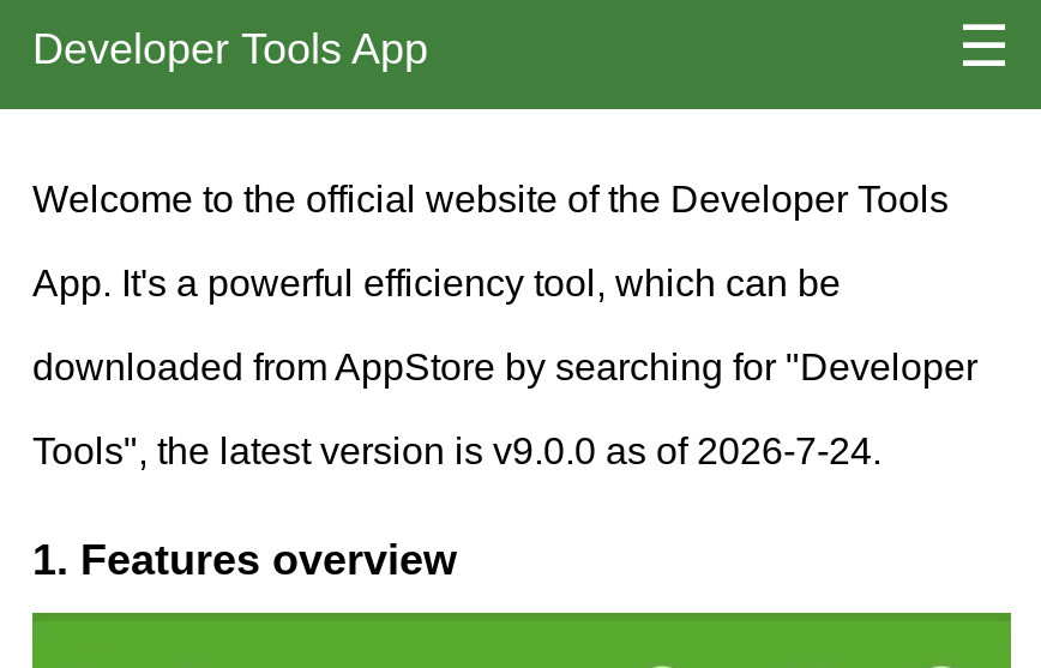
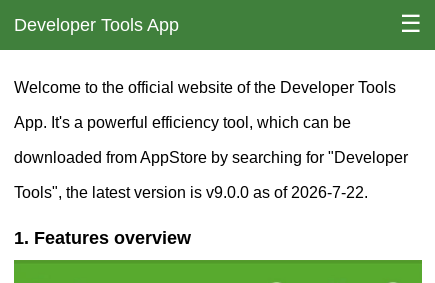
- Tools", the latest version is v9.0.0 as of 2026-7-24.
+ Tools", the latest version is v9.0.0 as of 2026-7-22.
